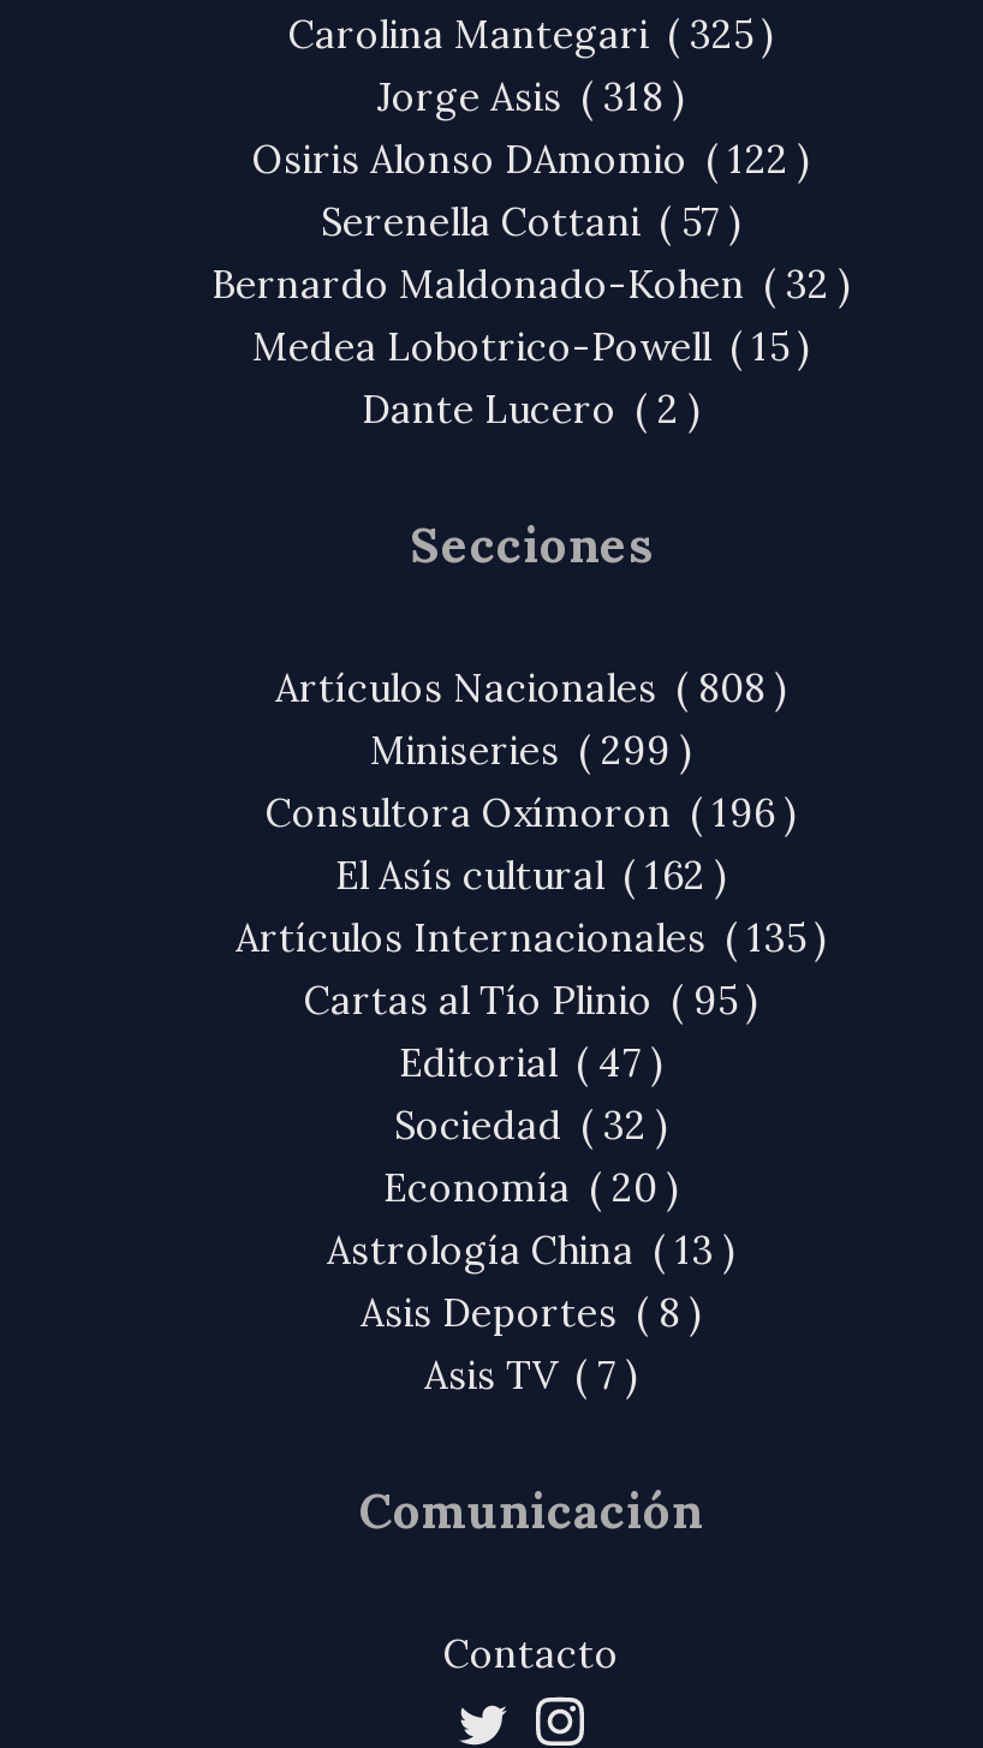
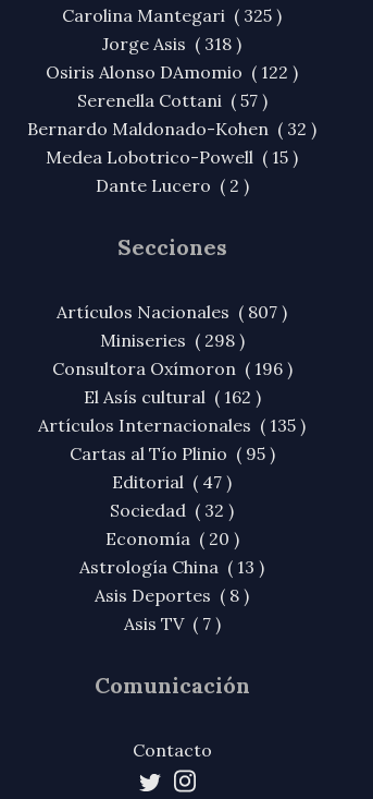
- Artículos Nacionales ( 808 )
+ Artículos Nacionales ( 807 )

- Miniseries ( 299 )
+ Miniseries ( 298 )
